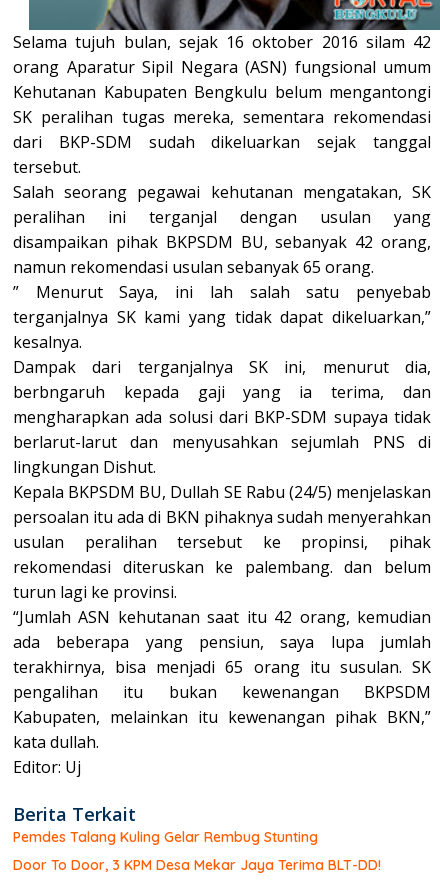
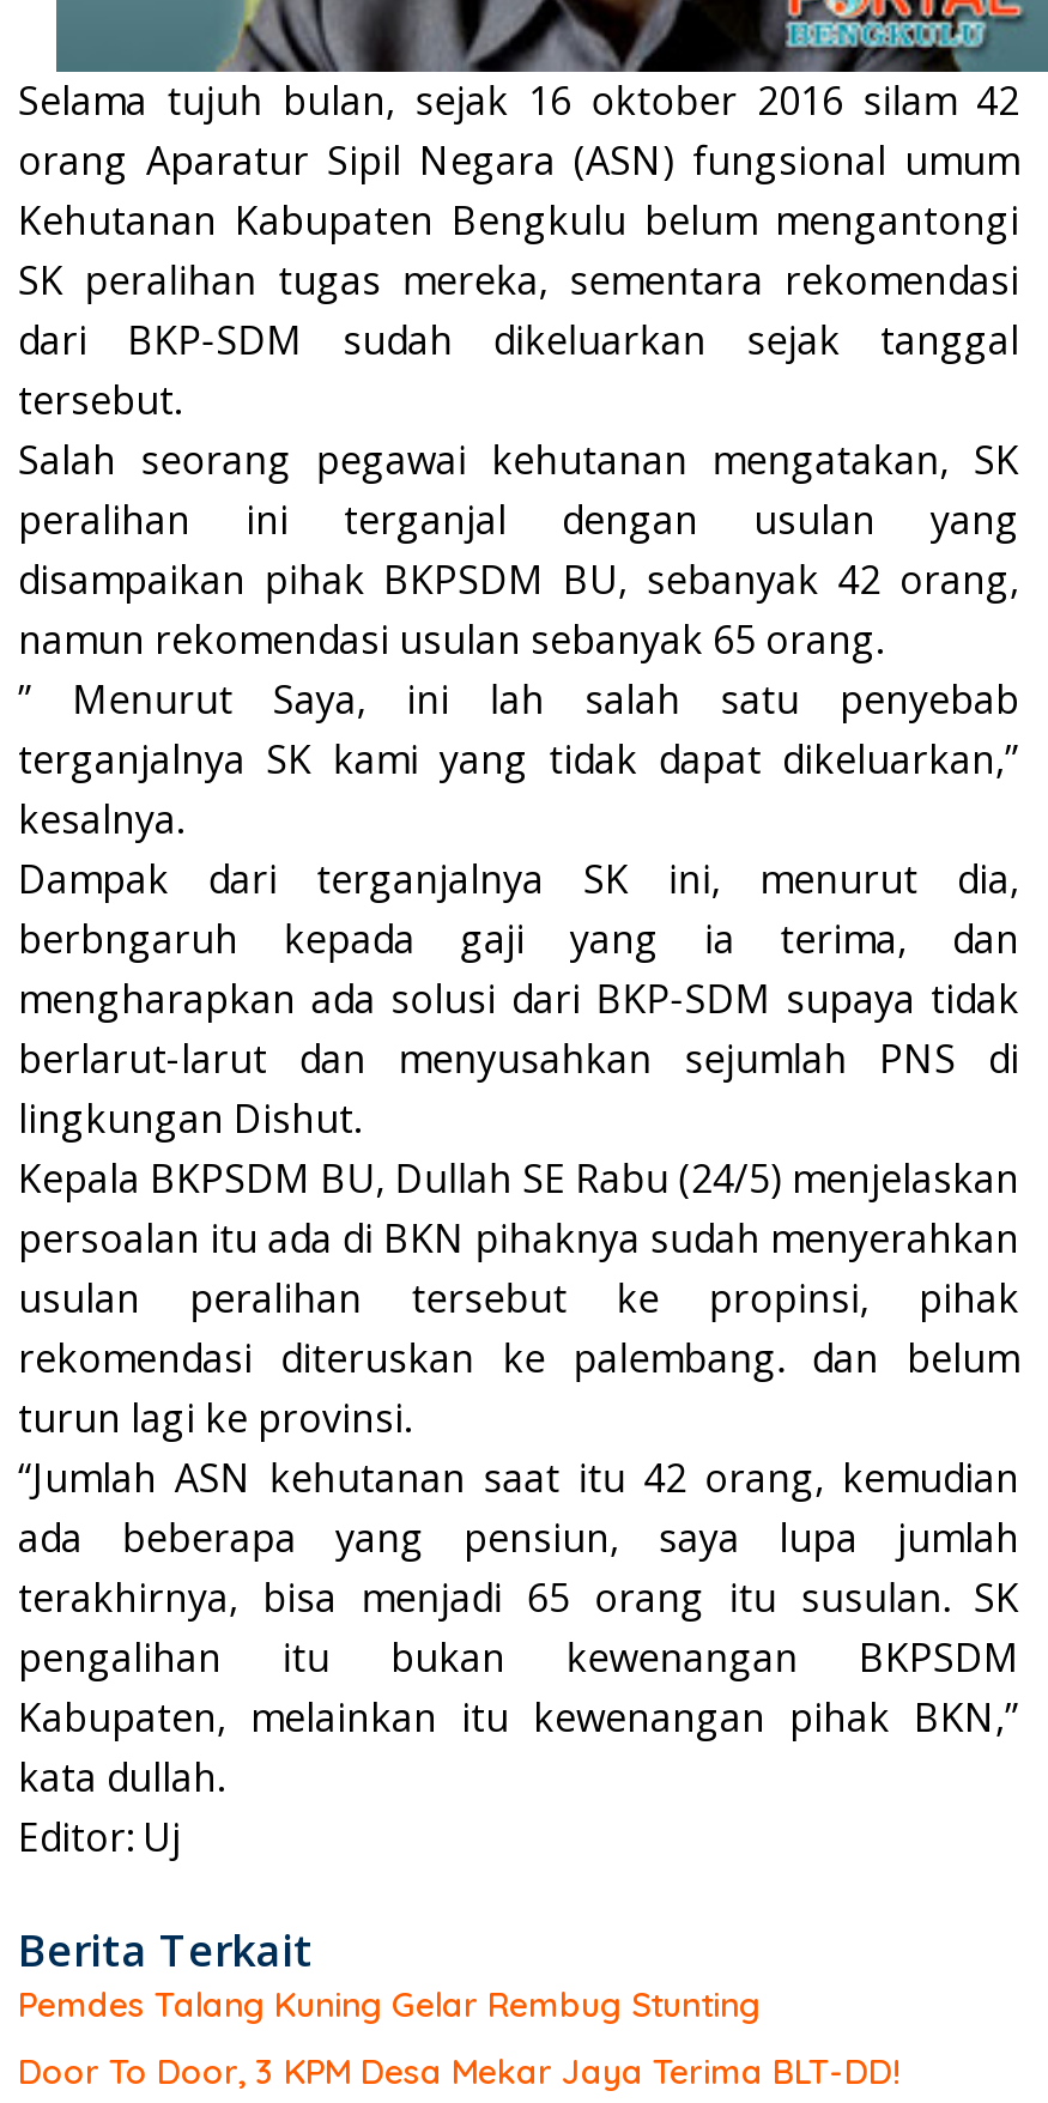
- Pemdes Talang Kuling Gelar Rembug Stunting
+ Pemdes Talang Kuning Gelar Rembug Stunting
